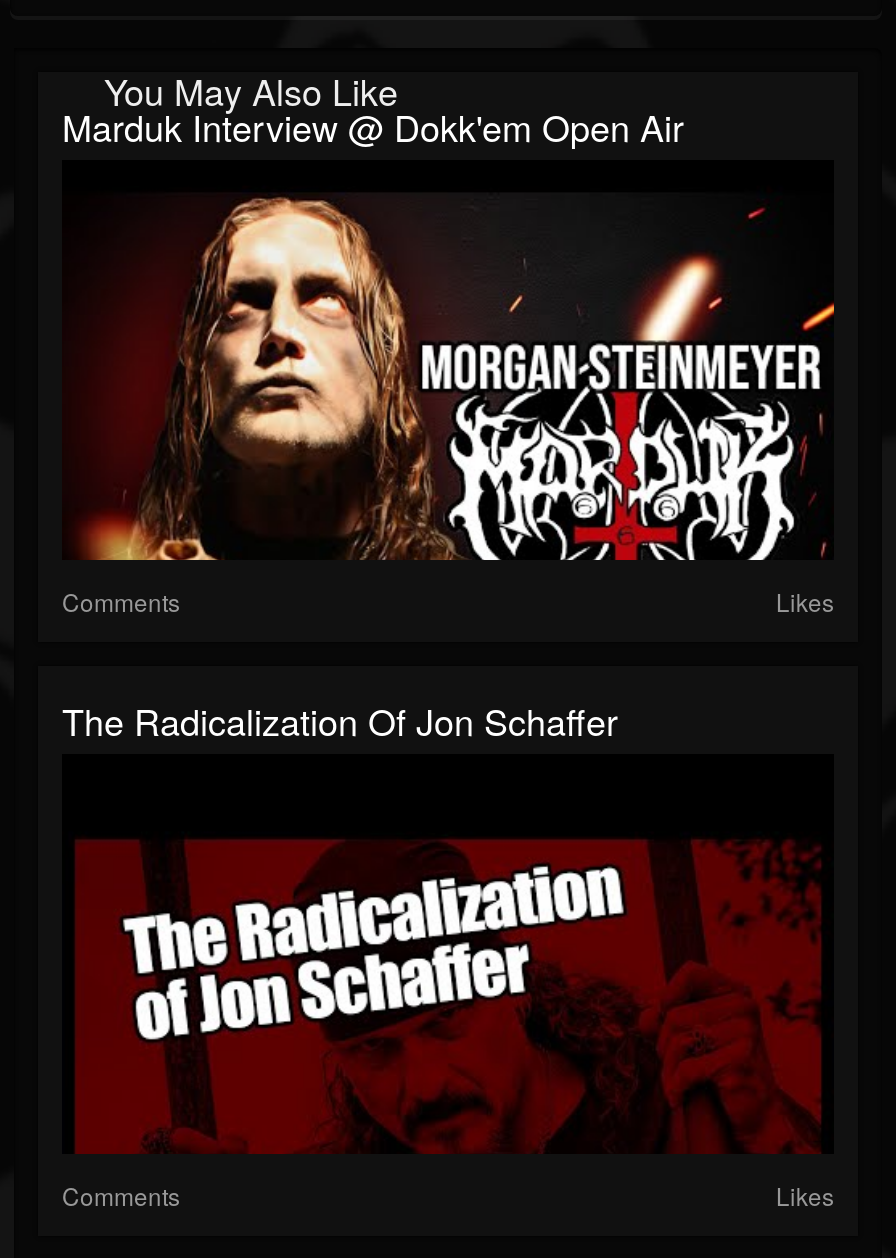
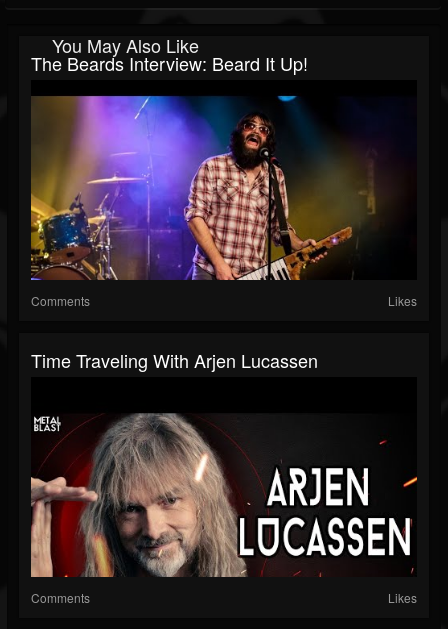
- Marduk Interview @ Dokk'em Open Air
+ The Beards Interview: Beard It Up!

- [image]
+ [image]

- The Radicalization Of Jon Schaffer
+ Time Traveling With Arjen Lucassen

- [image]
+ [image]
